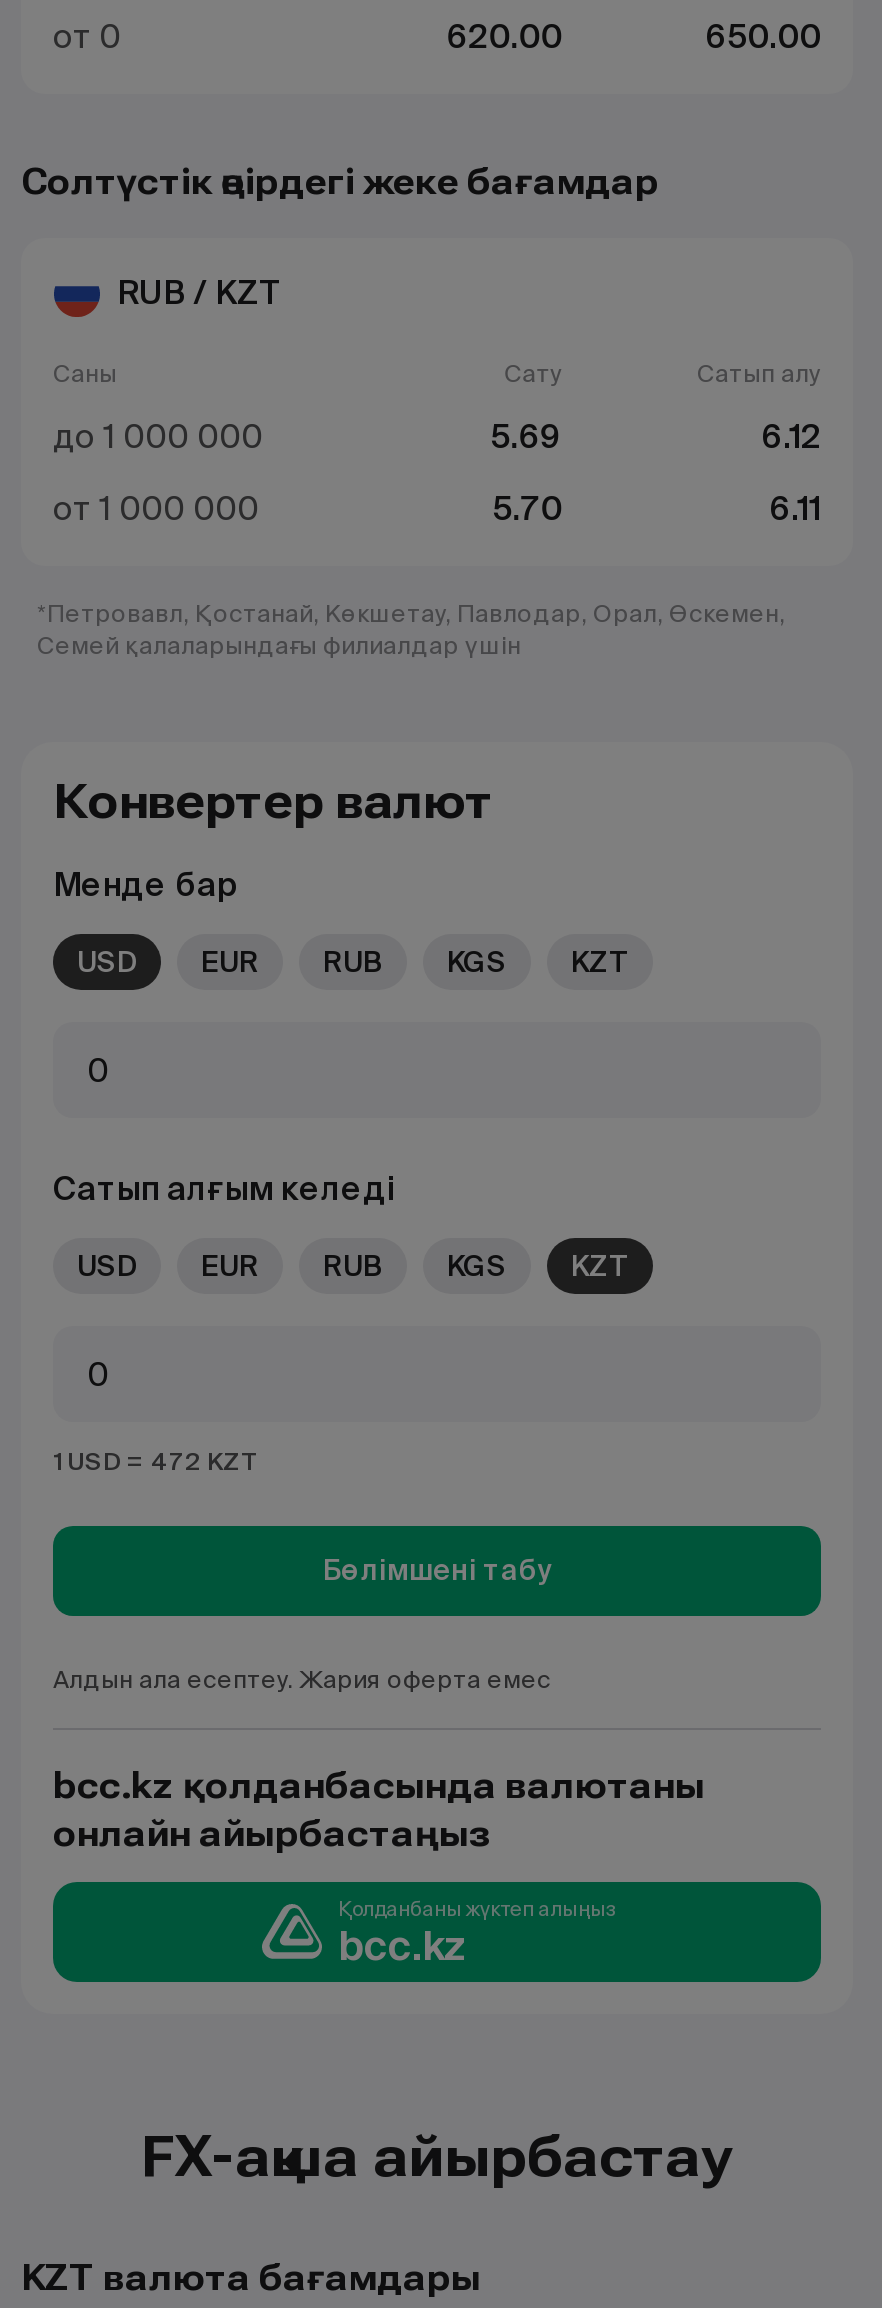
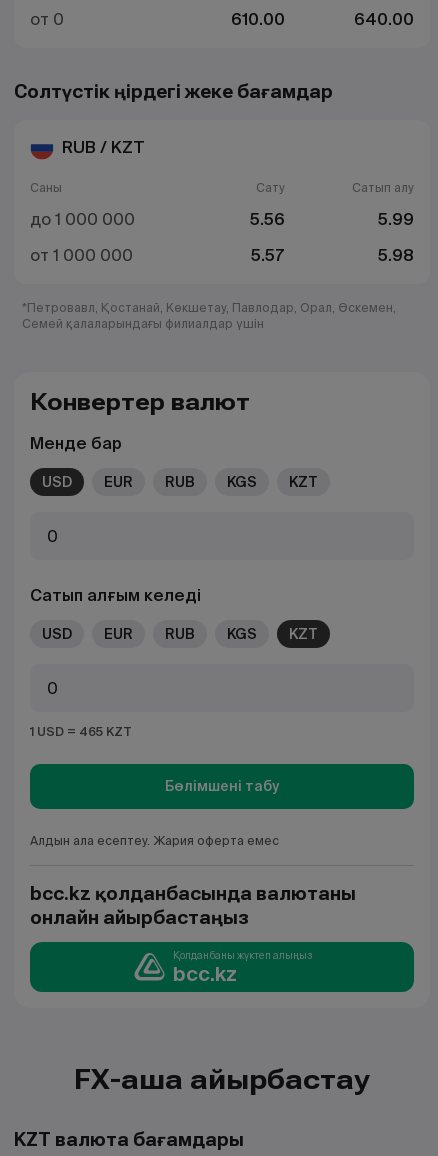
- 620.00
+ 610.00

- 650.00
+ 640.00

- 5.69
+ 5.56

- 6.12
+ 5.99

- 5.70
+ 5.57

- 6.11
+ 5.98

- 1 USD = 472 KZT
+ 1 USD = 465 KZT
